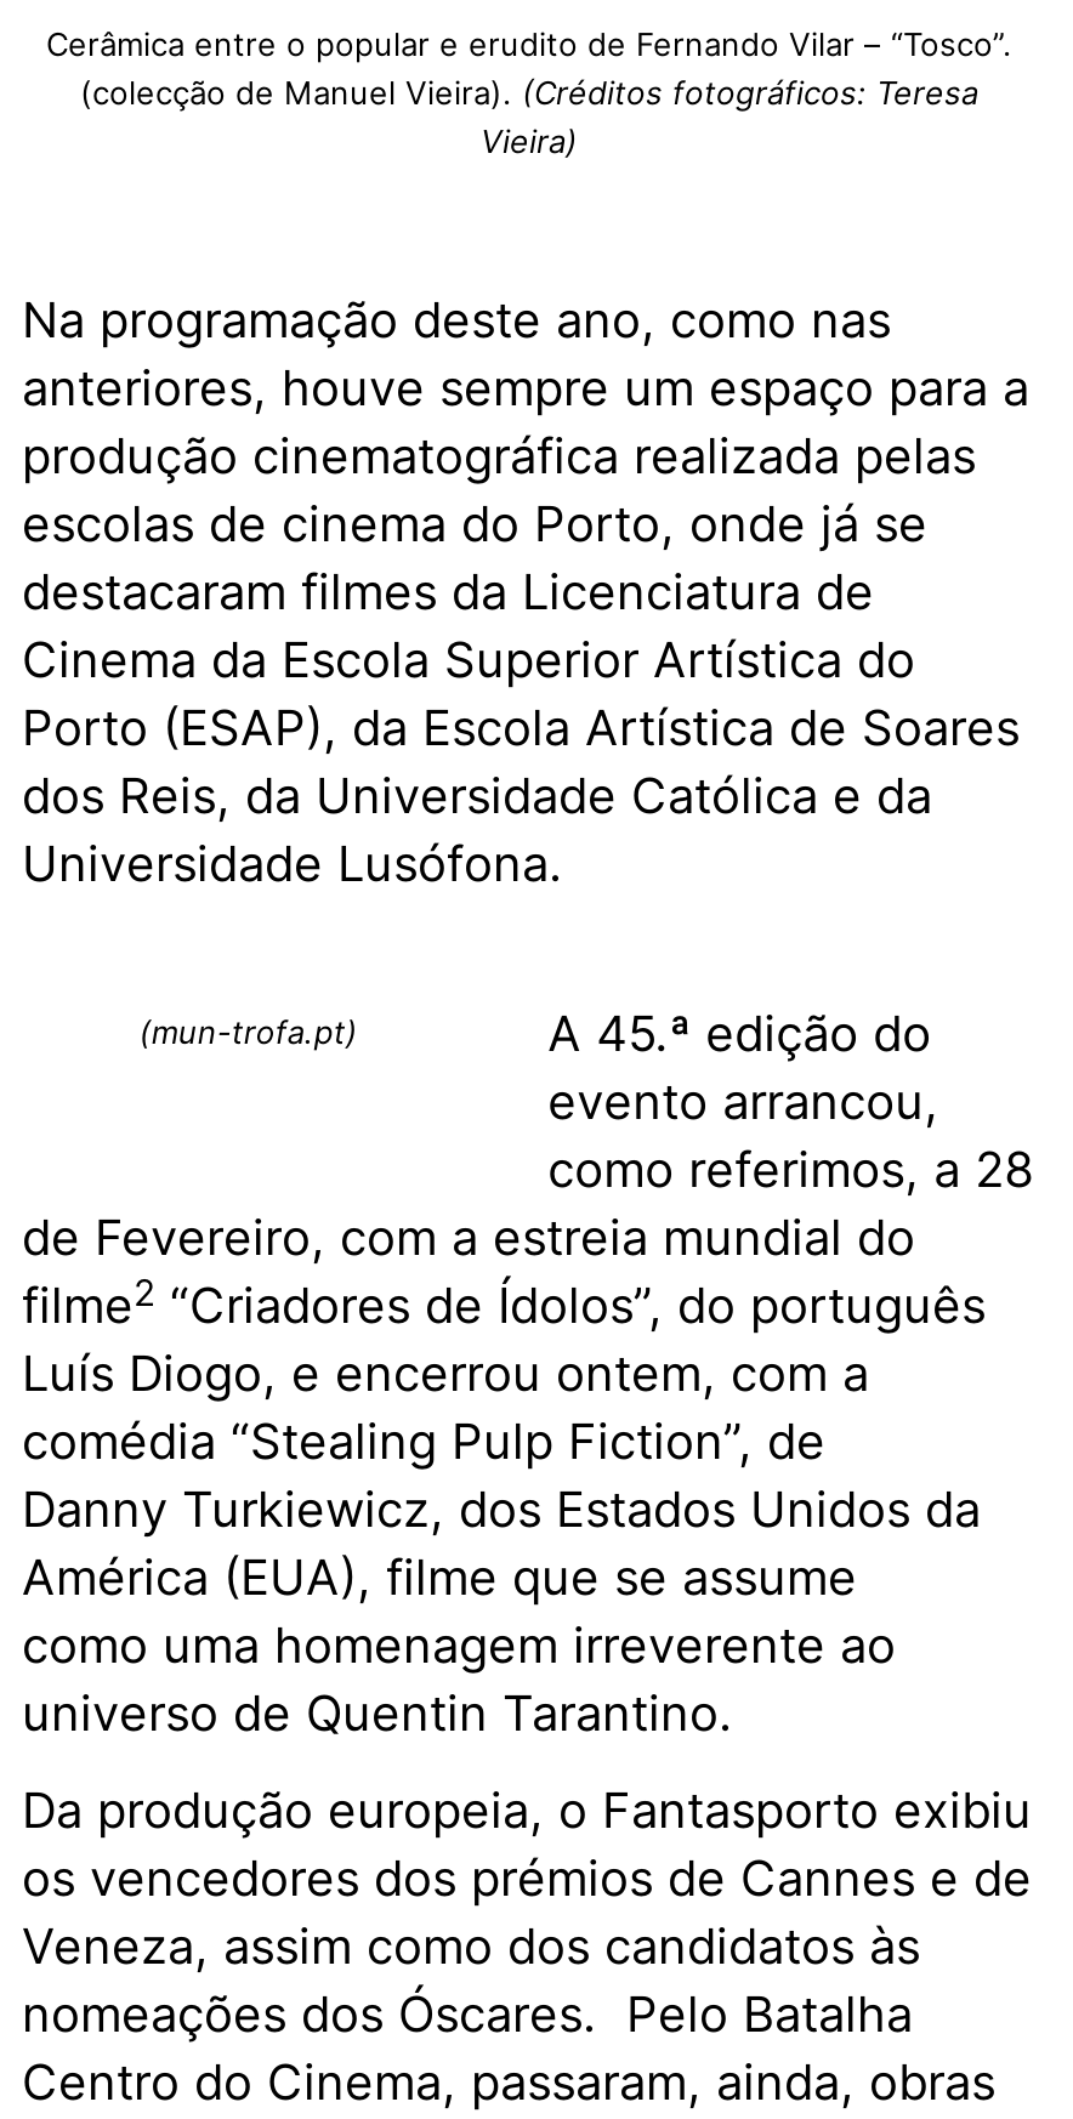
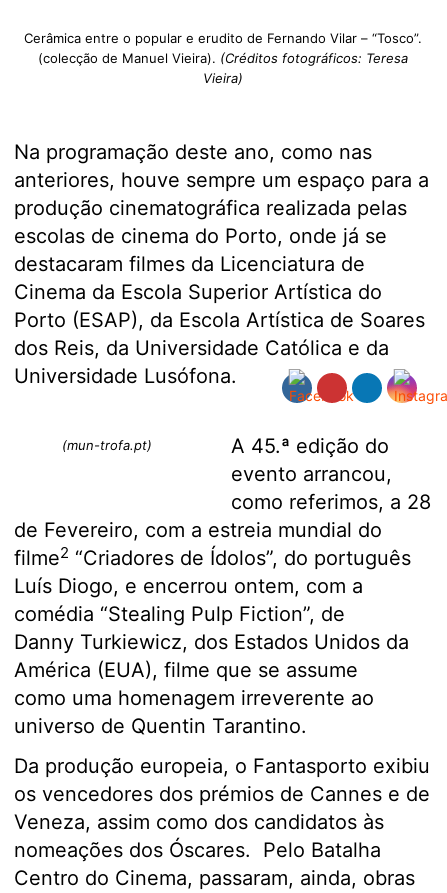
+ [image]
